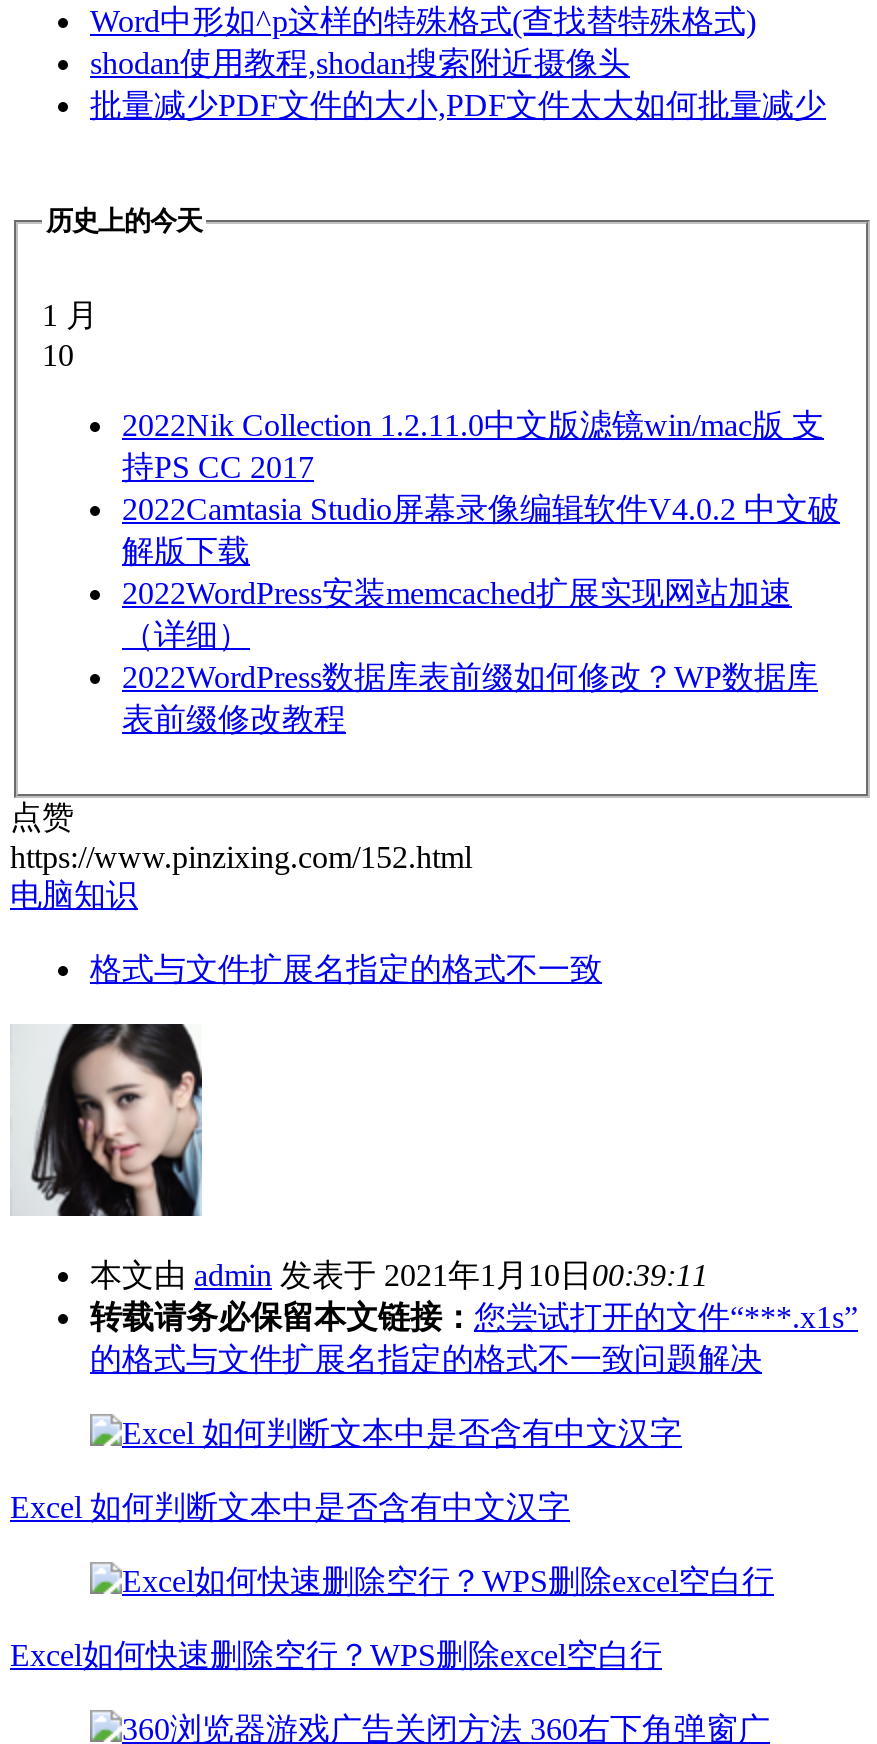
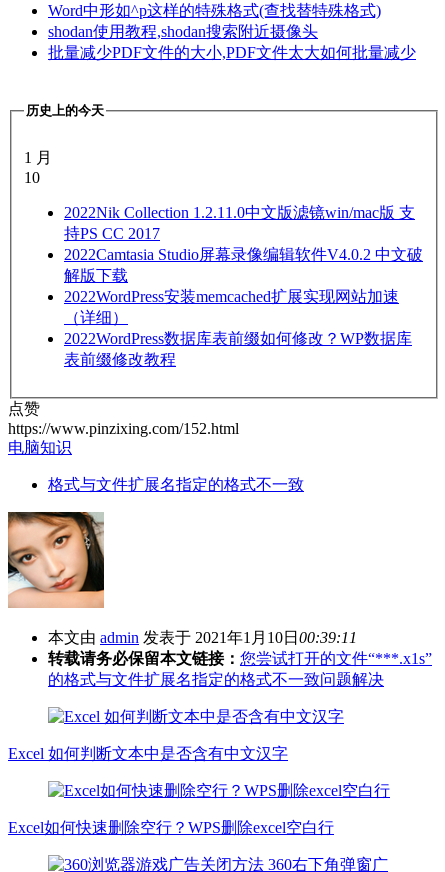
- [image]
+ [image]
